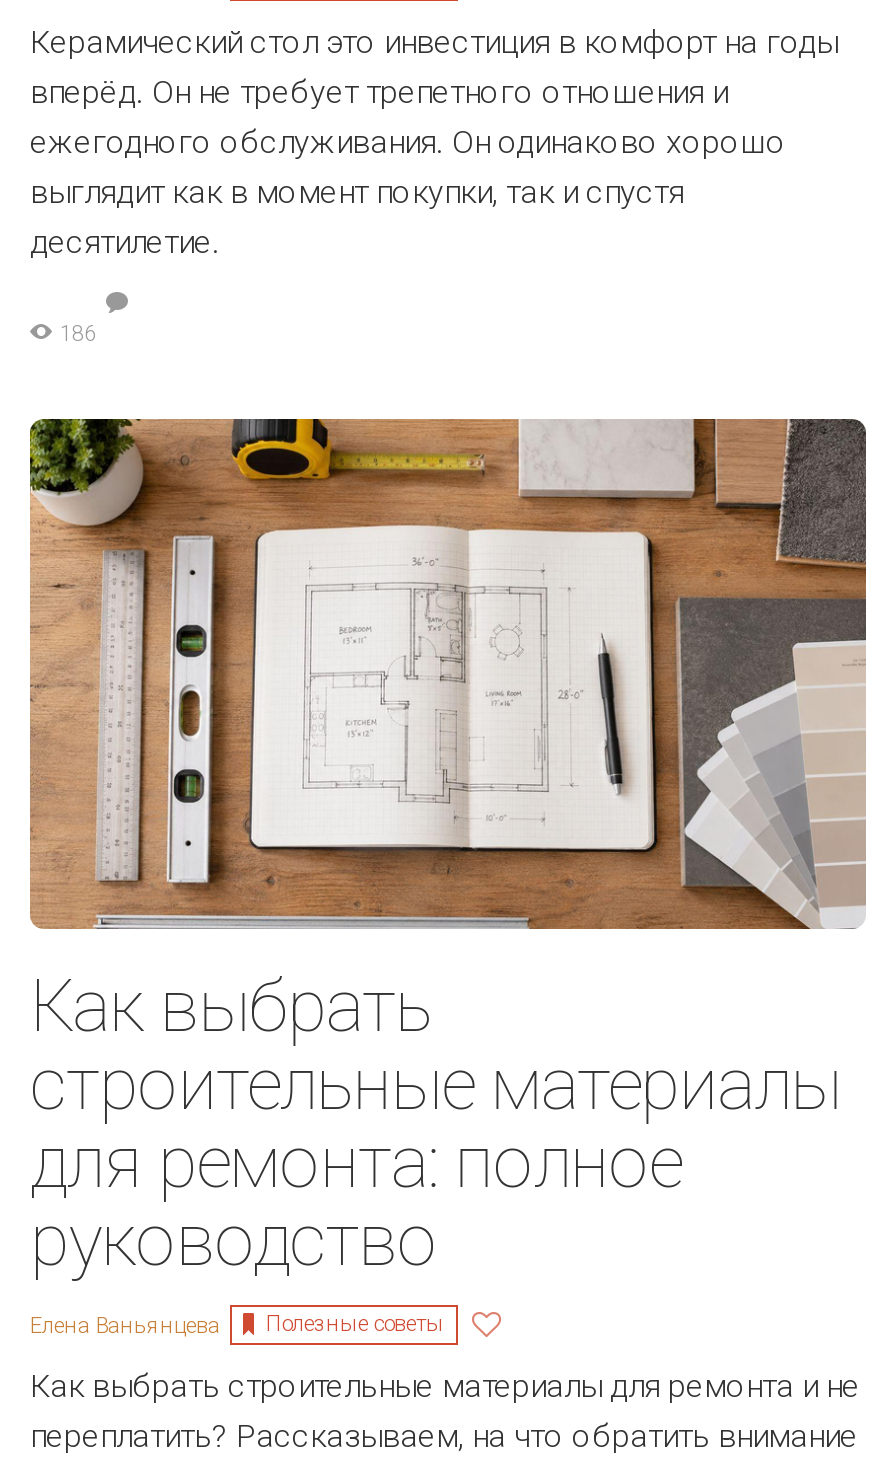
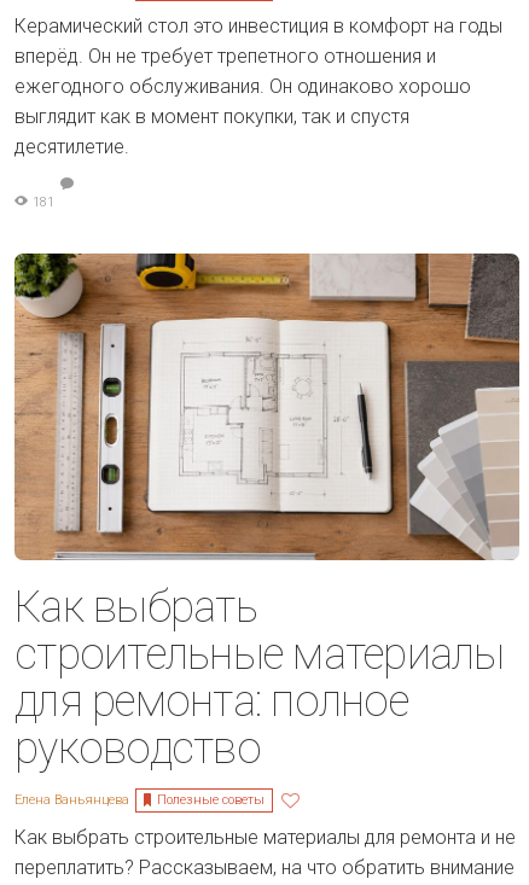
- 186
+ 181
